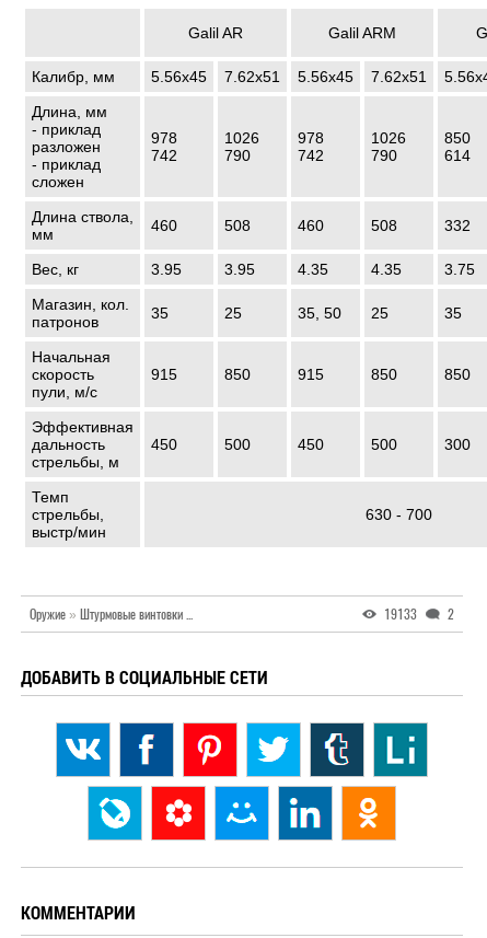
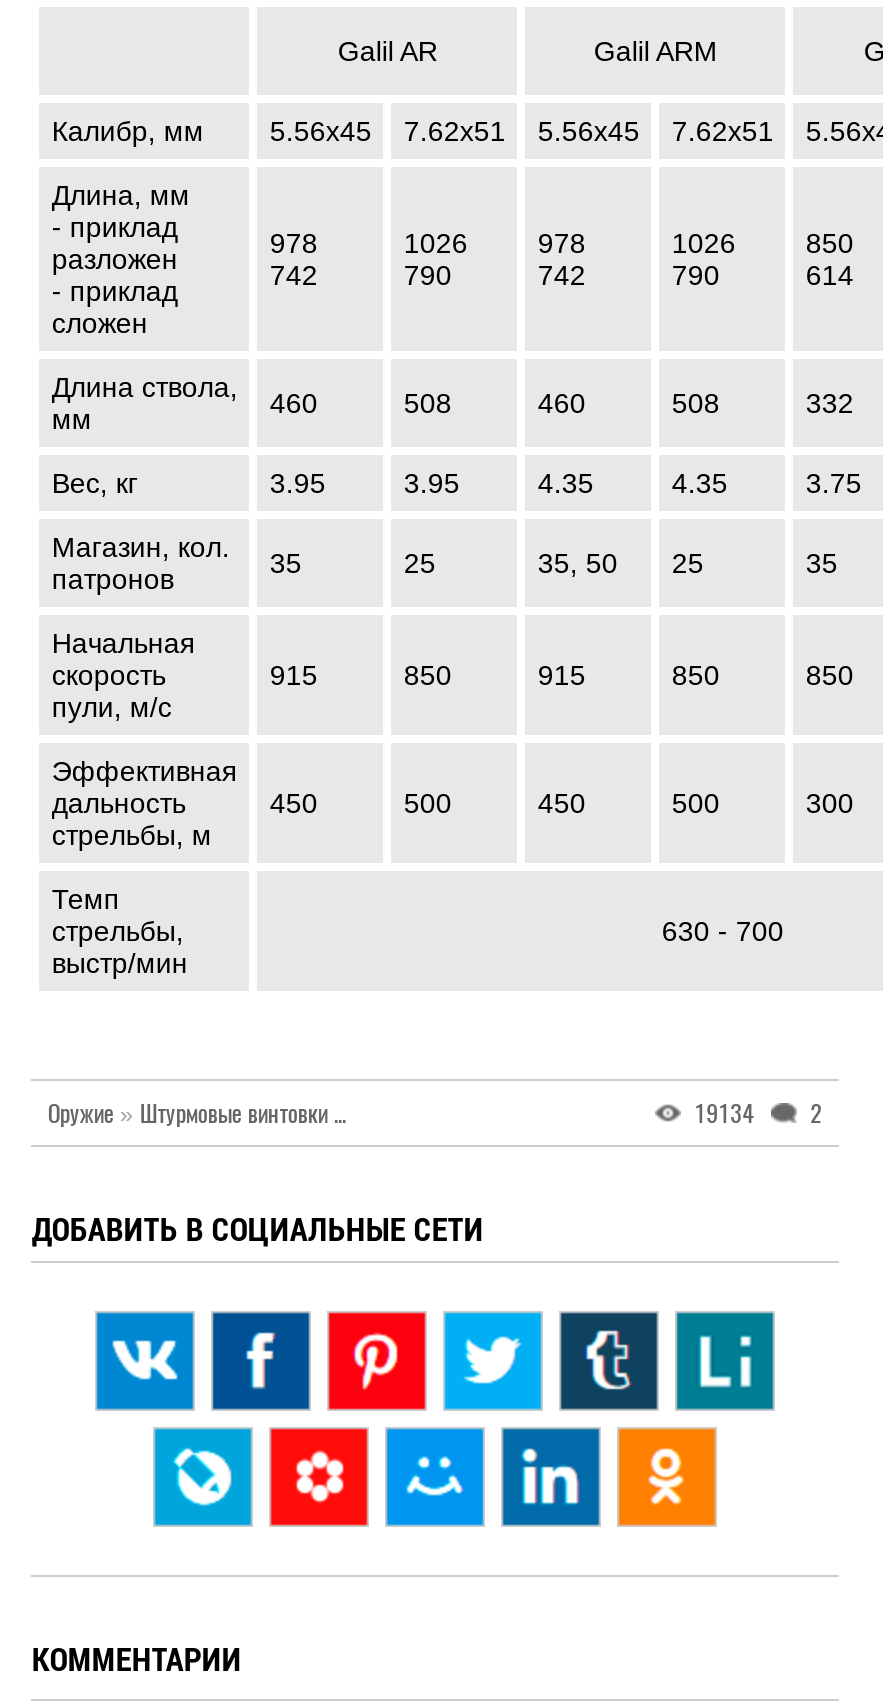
- 19133 2
+ 19134 2
